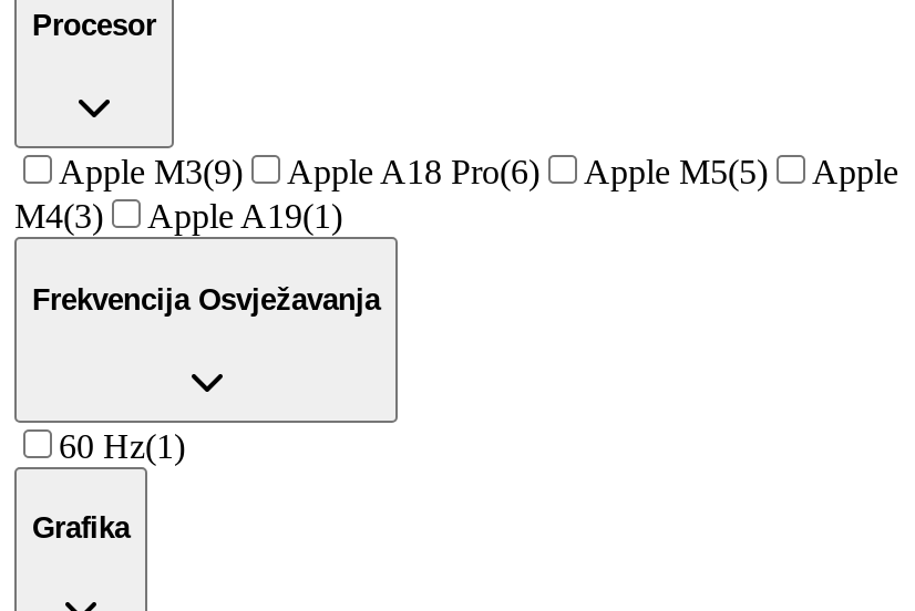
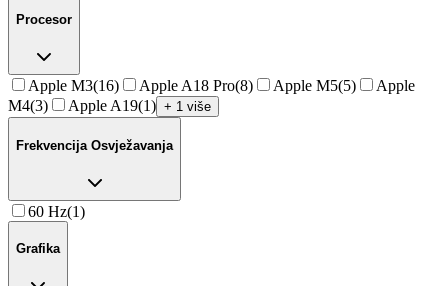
- Apple M3(9)
+ Apple M3(16)

- Apple A18 Pro(6)
+ Apple A18 Pro(8)

- M4(3) Apple A19(1)
+ M4(3) Apple A19(1) + 1 više
